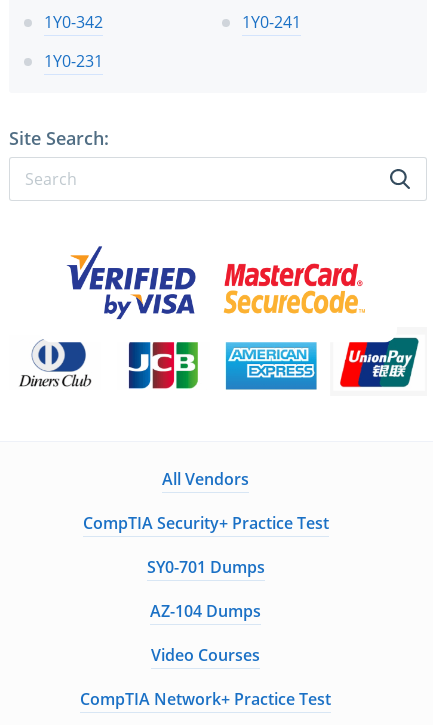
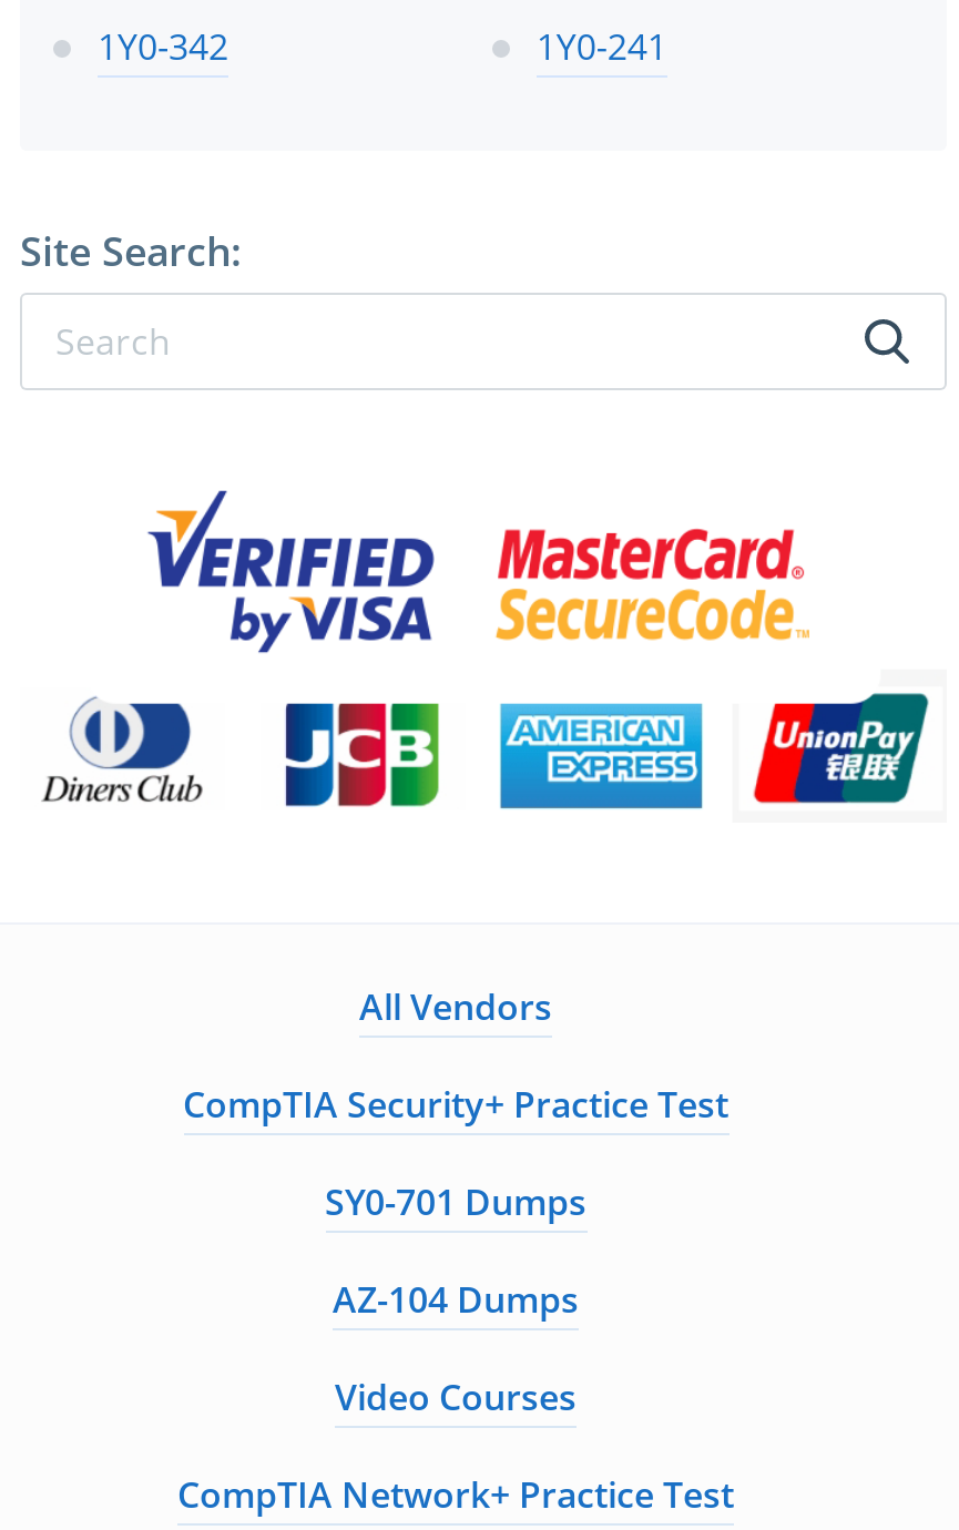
- 1Y0-231
